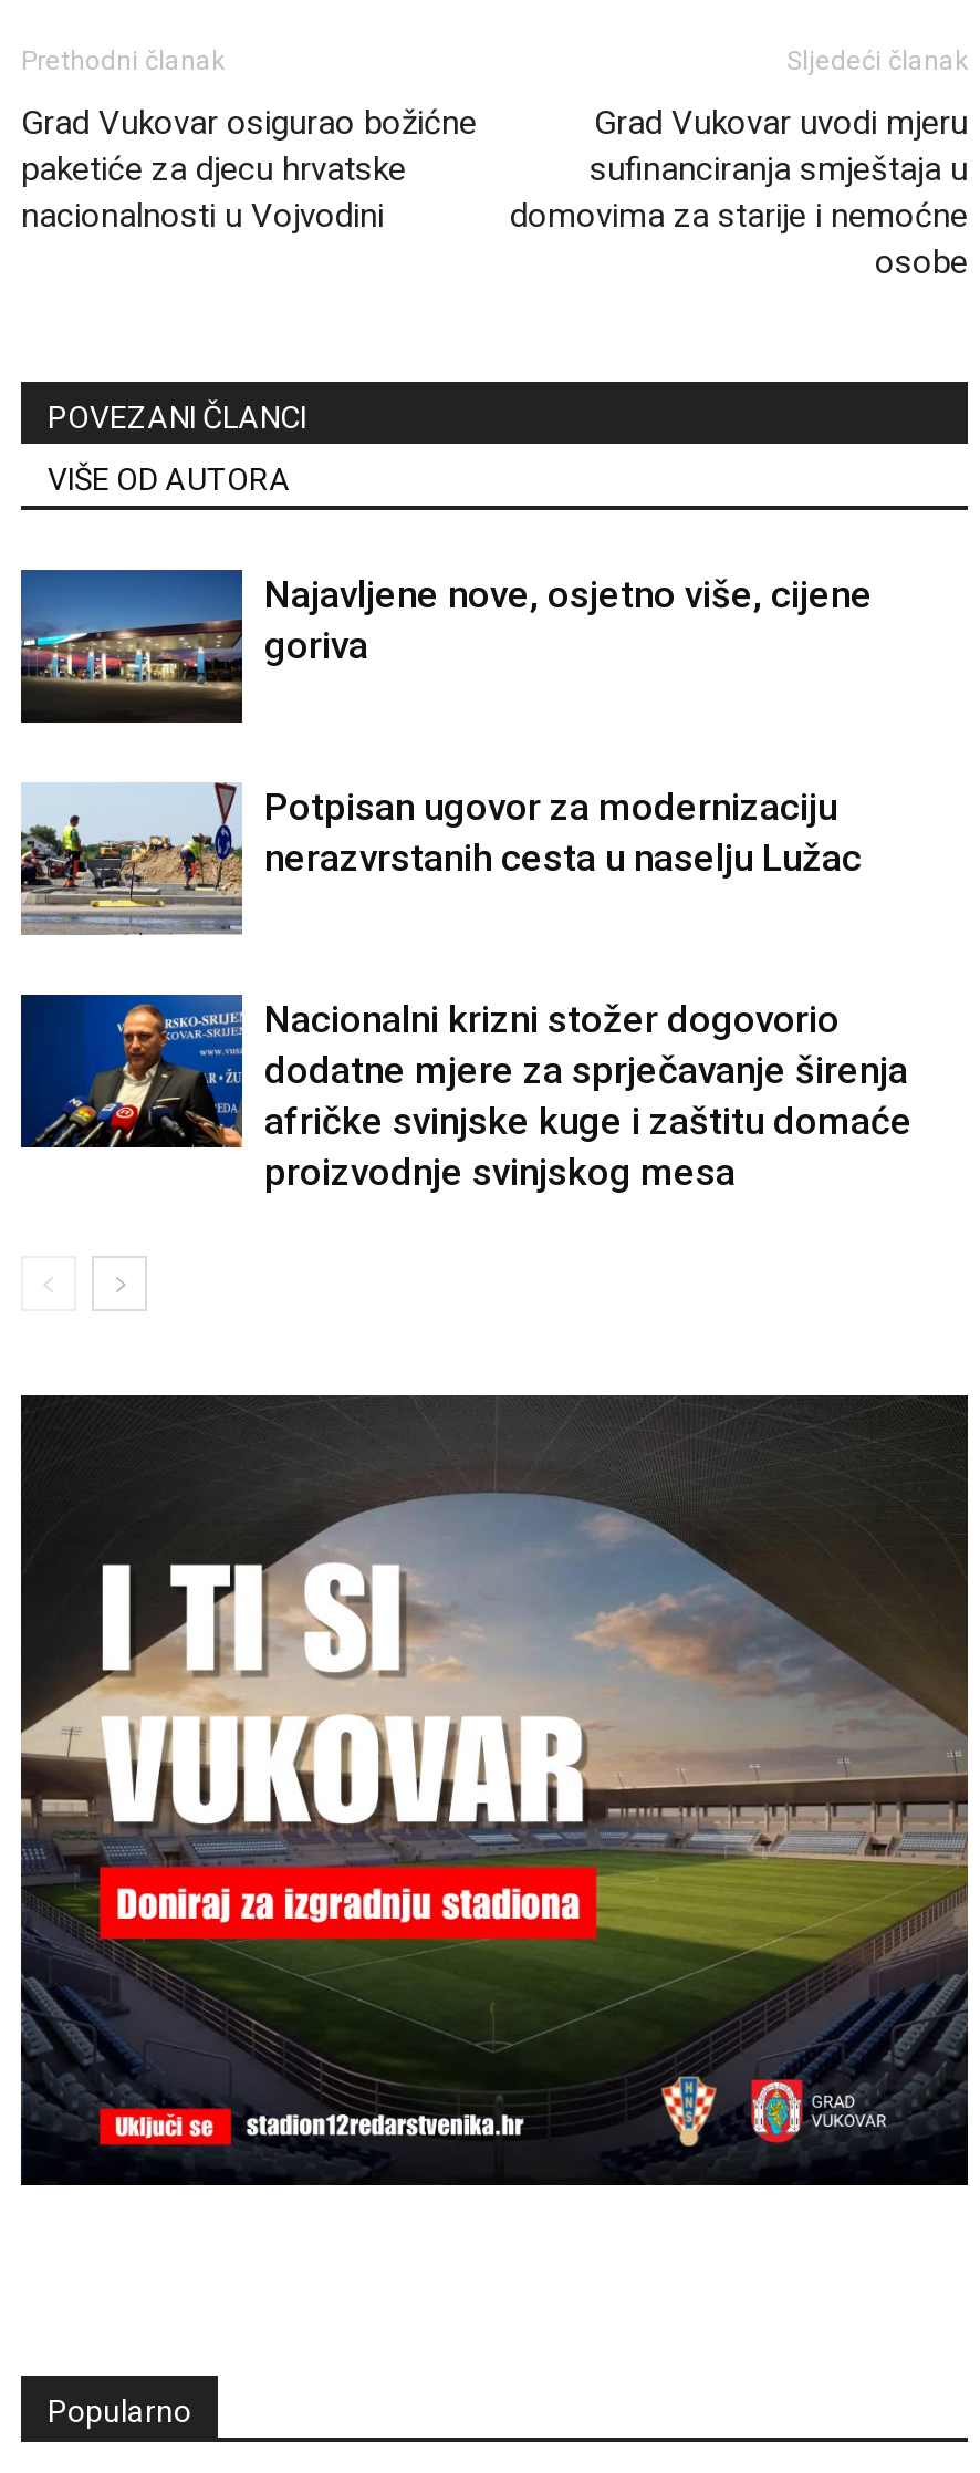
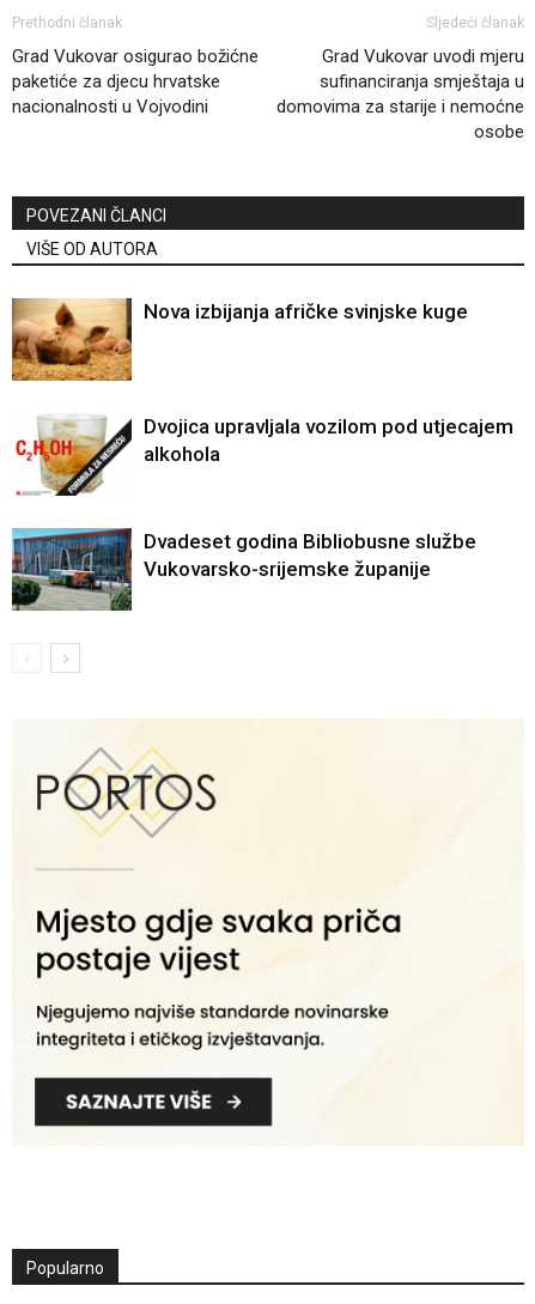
- [image]
- Najavljene nove, osjetno više, cijene
- goriva
+ [image]
+ Nova izbijanja afričke svinjske kuge

- [image]
- Potpisan ugovor za modernizaciju
- nerazvrstanih cesta u naselju Lužac
+ [image]
+ Dvojica upravljala vozilom pod utjecajem
+ alkohola

- [image]
- Nacionalni krizni stožer dogovorio
- dodatne mjere za sprječavanje širenja
- afričke svinjske kuge i zaštitu domaće
- proizvodnje svinjskog mesa
+ [image]
+ Dvadeset godina Bibliobusne službe
+ Vukovarsko-srijemske županije

- [image]
+ [image]
